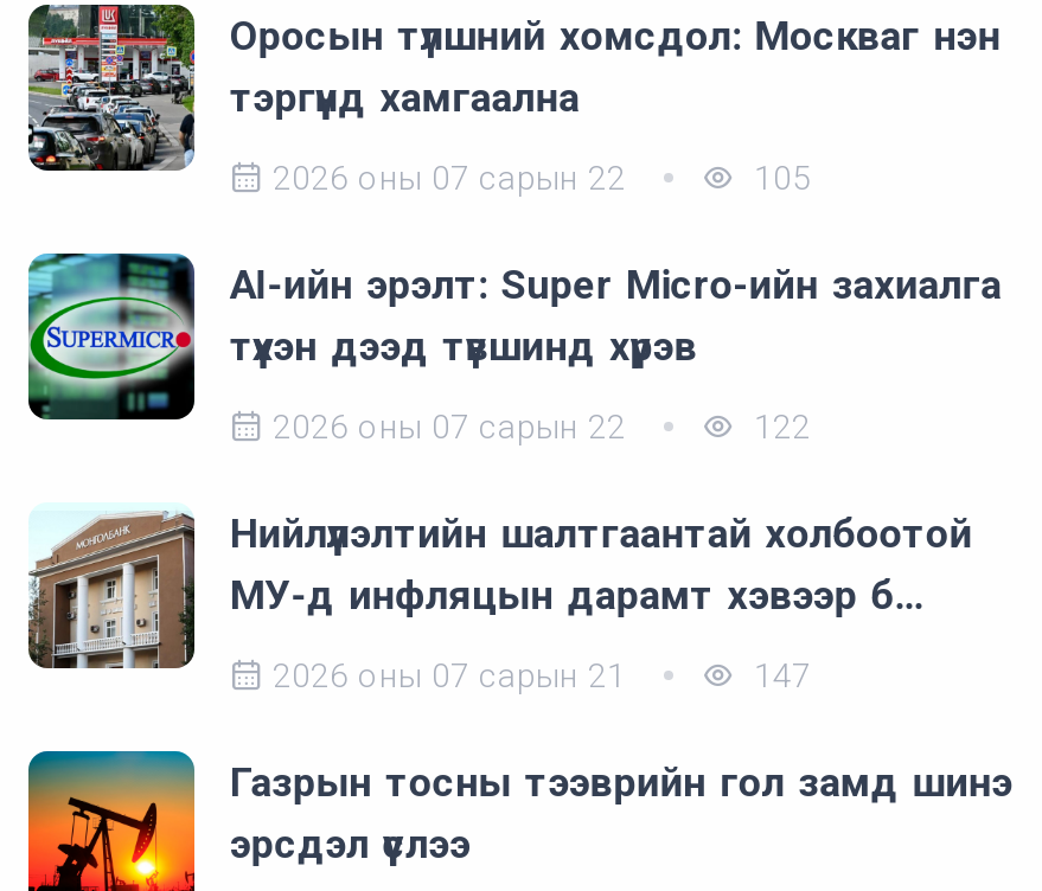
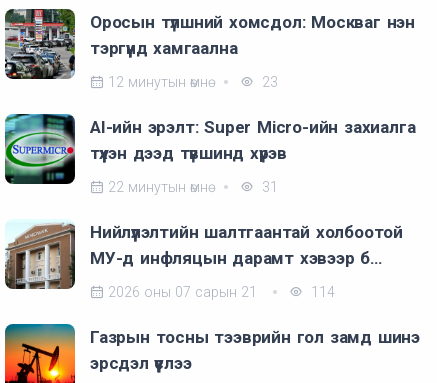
- 2026 оны 07 сарын 22
- 105
+ 12 минутын өмнө
+ 23

- 2026 оны 07 сарын 22
- 122
+ 22 минутын өмнө
+ 31

- 147
+ 114
